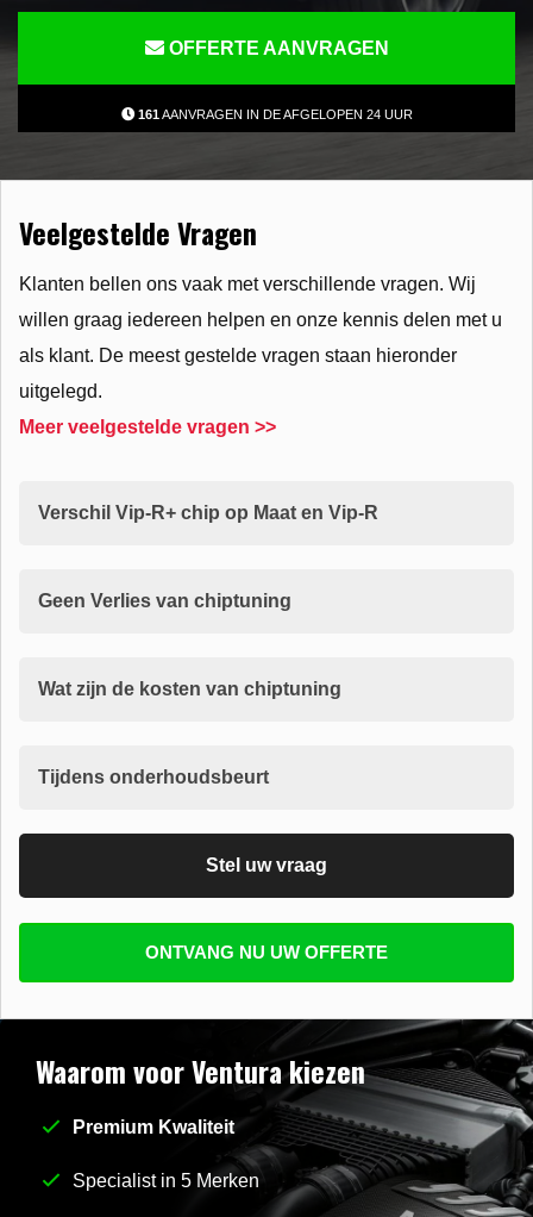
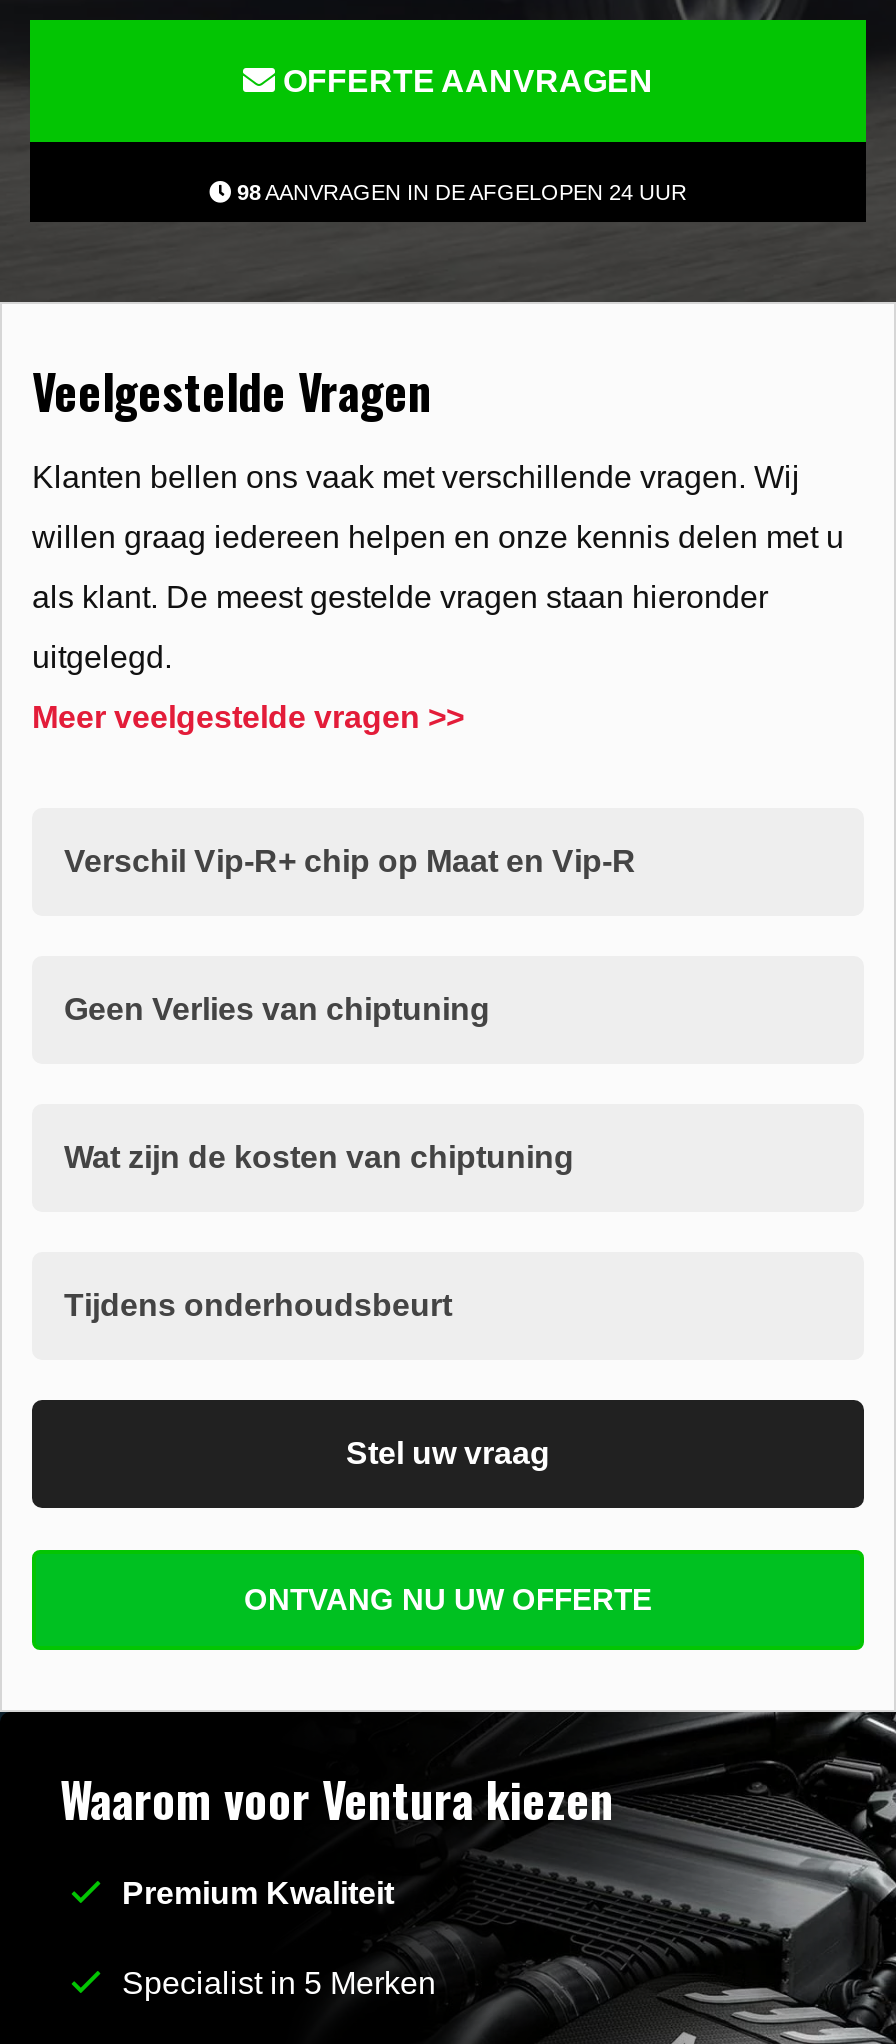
- 161 AANVRAGEN IN DE AFGELOPEN 24 UUR
+ 98 AANVRAGEN IN DE AFGELOPEN 24 UUR
